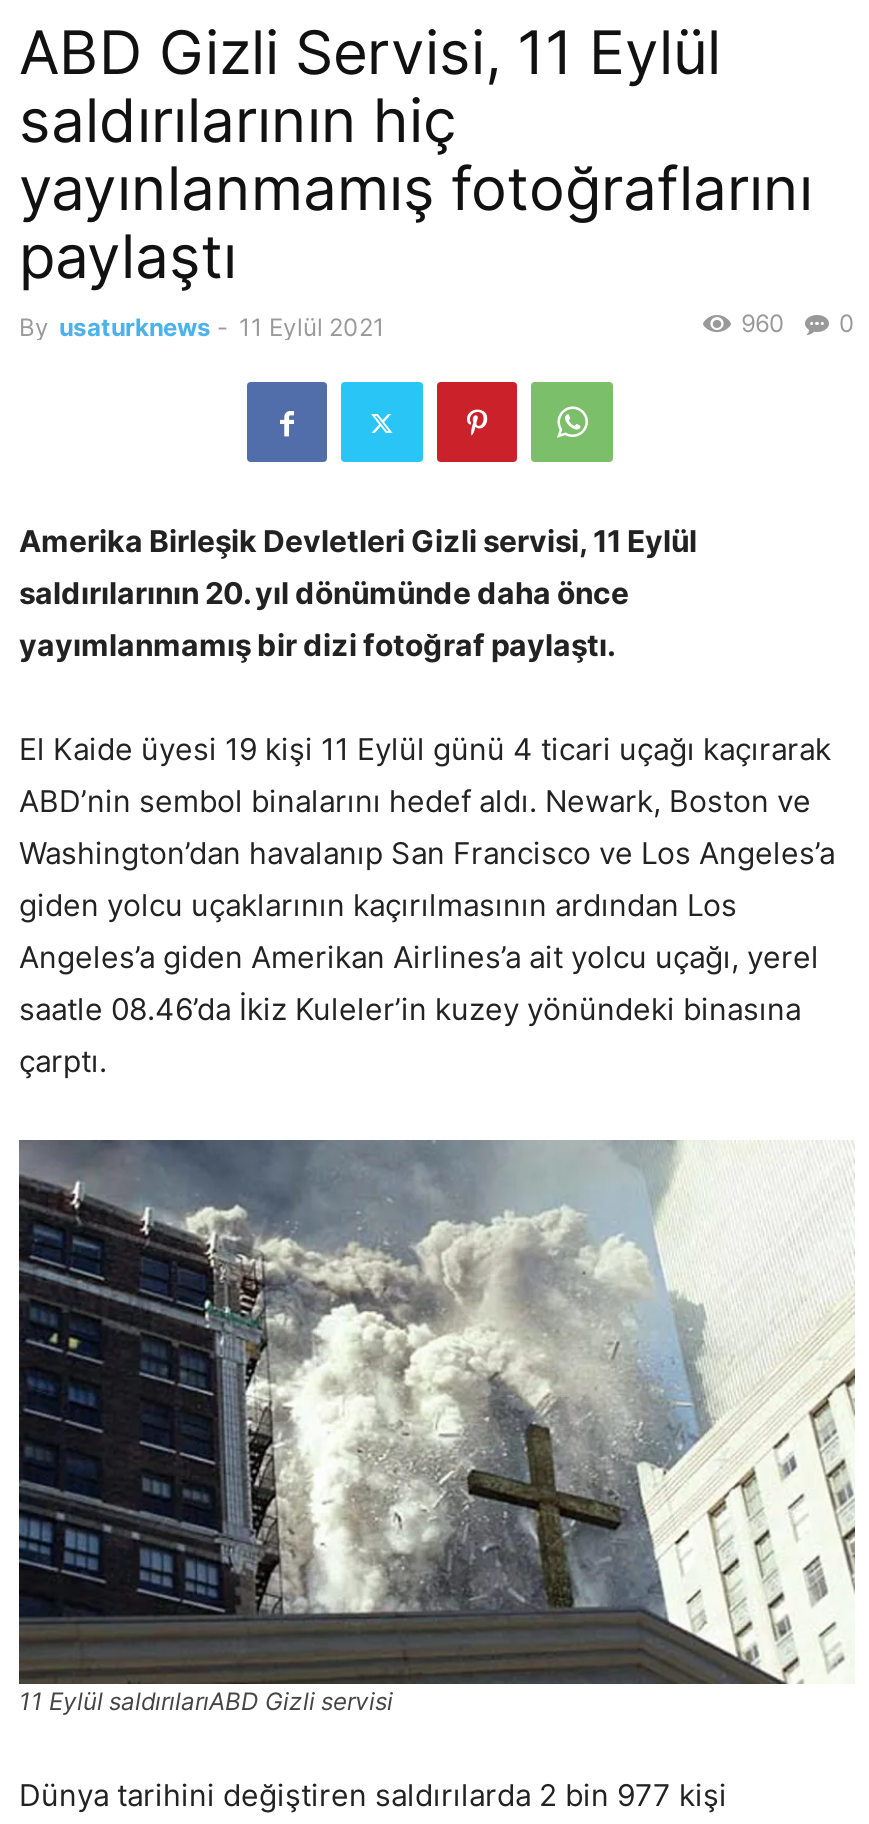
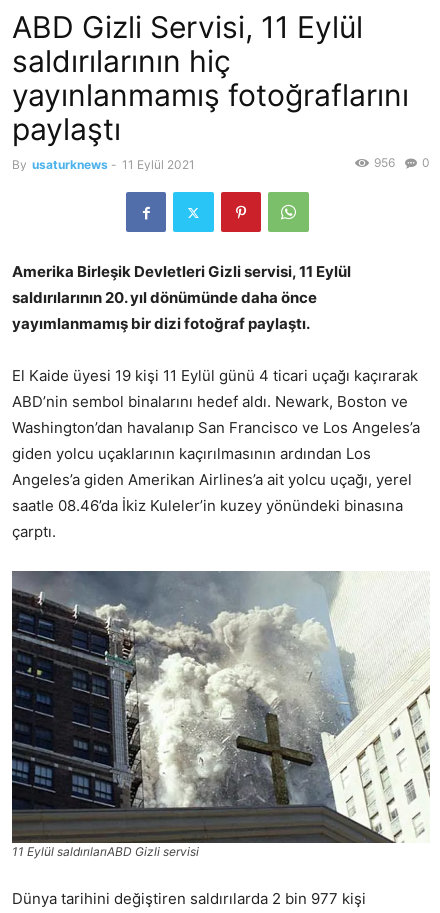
- 960 0
+ 956 0
